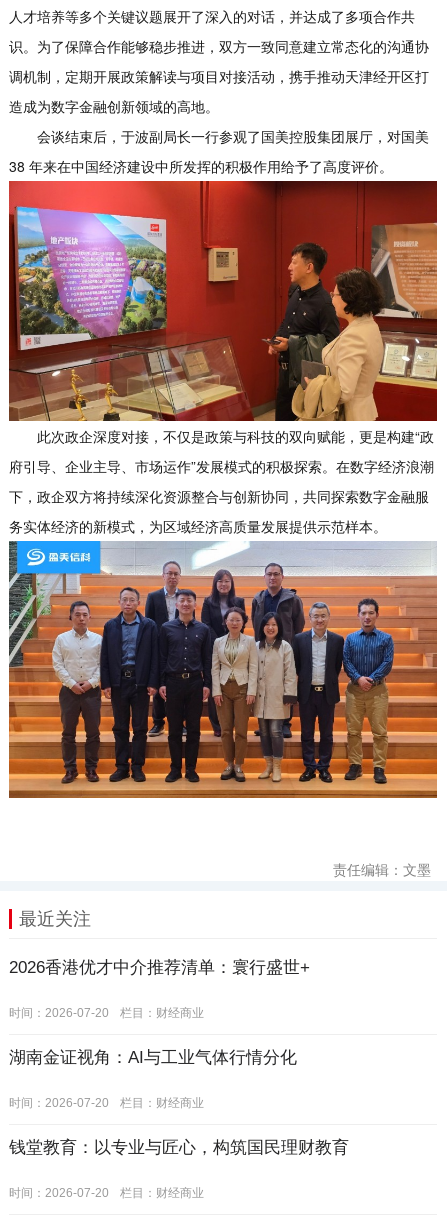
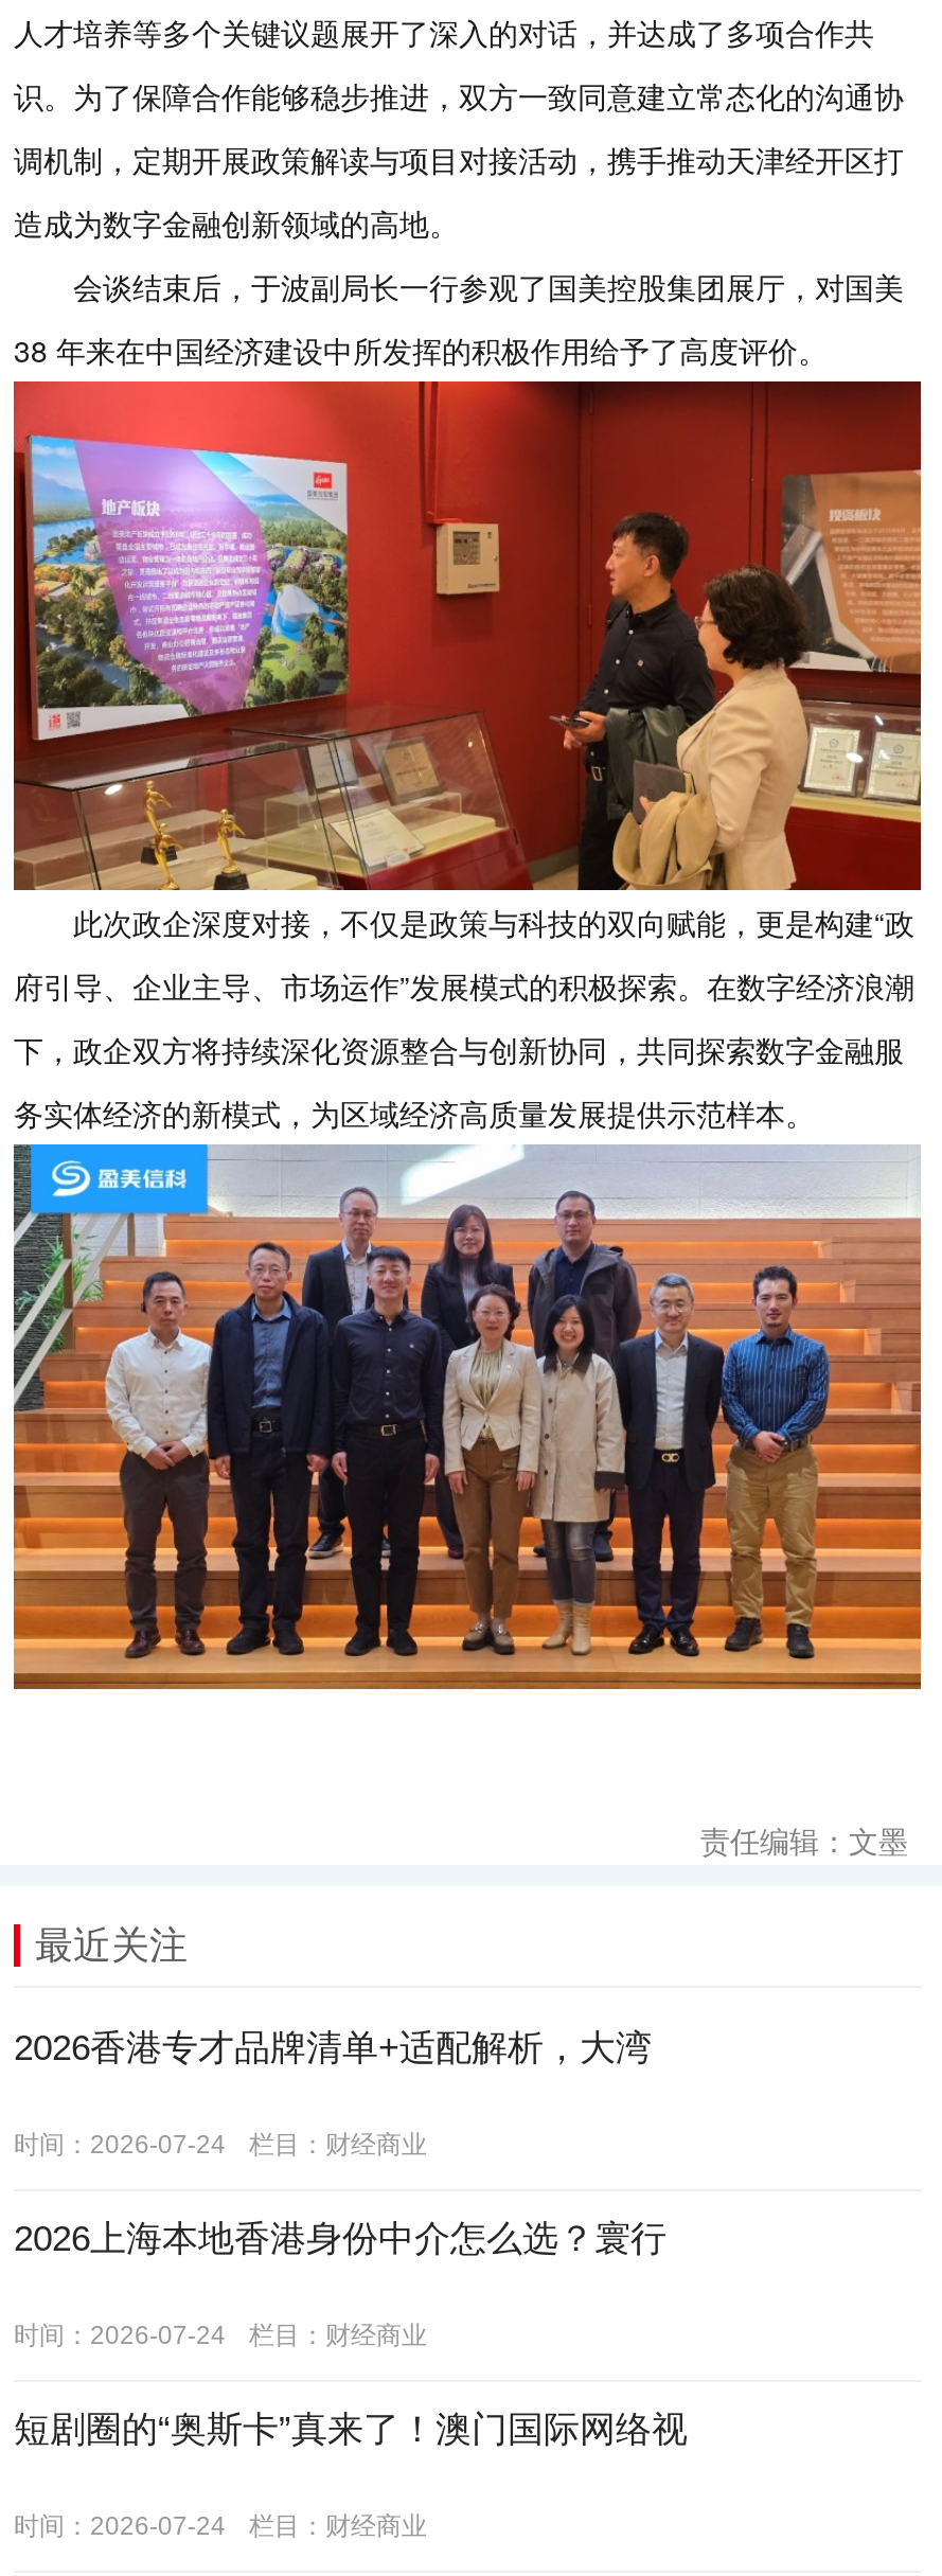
- 2026香港优才中介推荐清单：寰行盛世+
+ 2026香港专才品牌清单+适配解析，大湾

- 时间：2026-07-20 栏目：财经商业
+ 时间：2026-07-24 栏目：财经商业

- 湖南金证视角：AI与工业气体行情分化
+ 2026上海本地香港身份中介怎么选？寰行

- 时间：2026-07-20 栏目：财经商业
+ 时间：2026-07-24 栏目：财经商业

- 钱堂教育：以专业与匠心，构筑国民理财教育
+ 短剧圈的“奥斯卡”真来了！澳门国际网络视

- 时间：2026-07-20 栏目：财经商业
+ 时间：2026-07-24 栏目：财经商业
